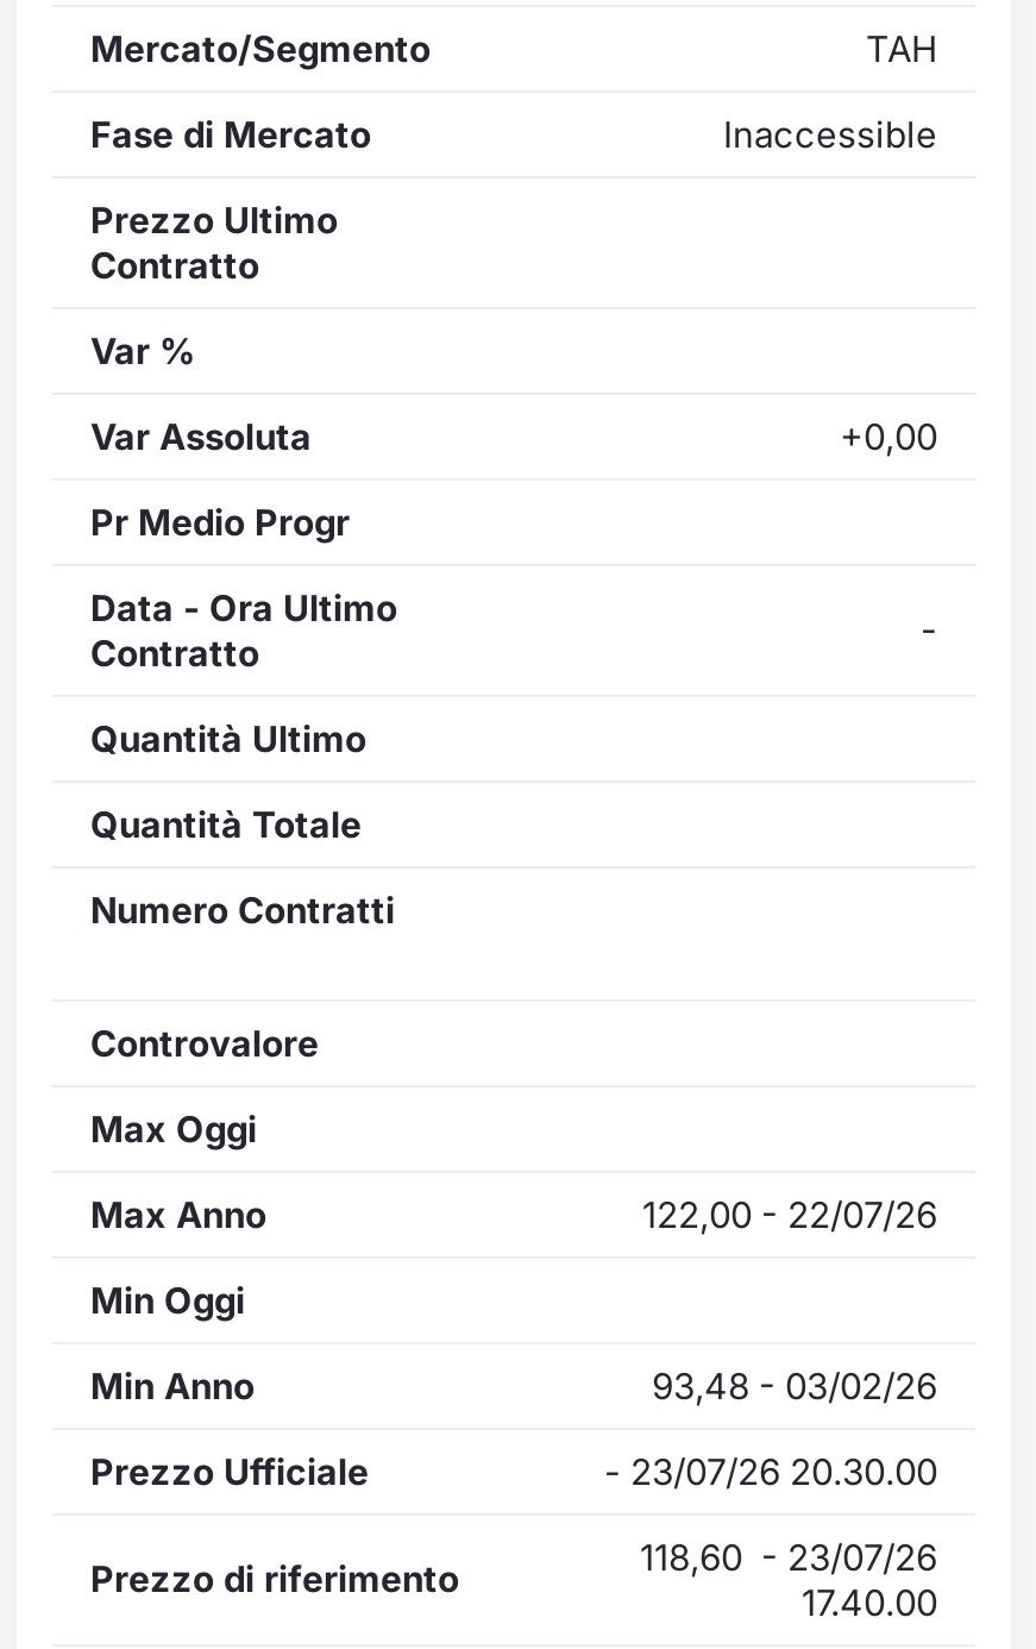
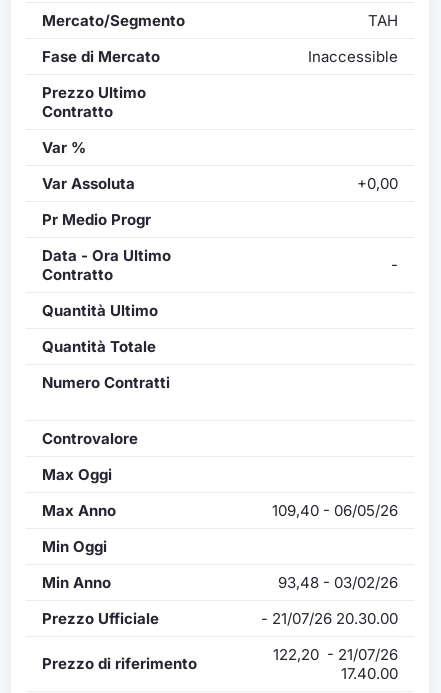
- 122,00 - 22/07/26
+ 109,40 - 06/05/26

- - 23/07/26 20.30.00
+ - 21/07/26 20.30.00

- 118,60 - 23/07/26
+ 122,20 - 21/07/26
